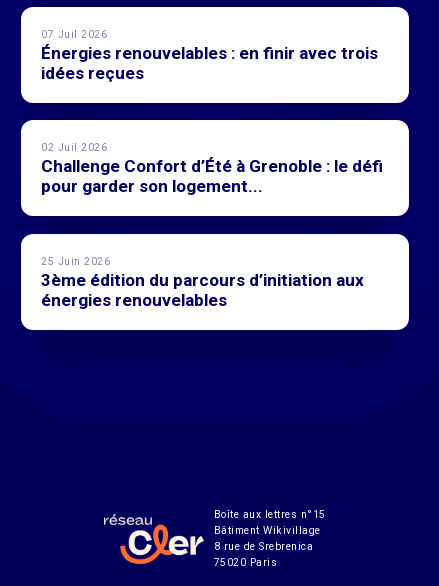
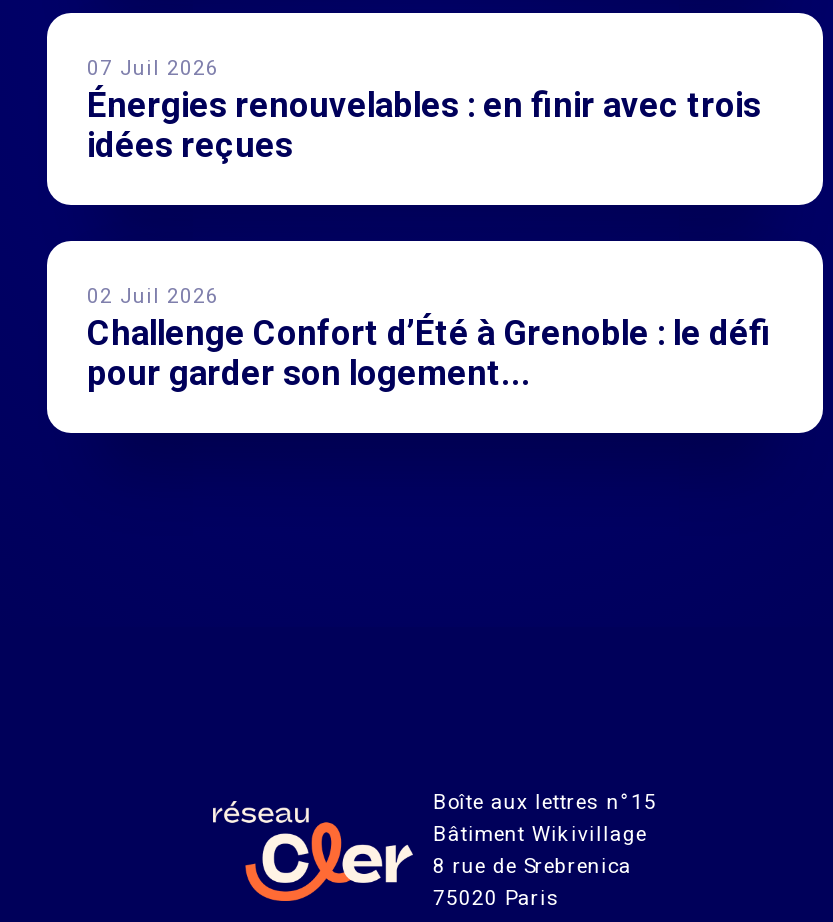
- 25 Juin 2026
- 3ème édition du parcours d’initiation aux
- énergies renouvelables
